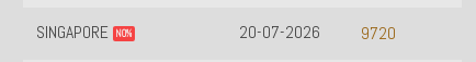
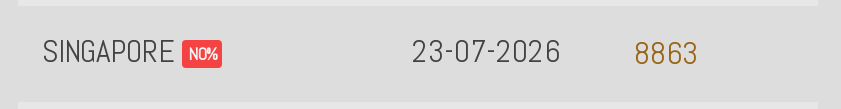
- 20-07-2026
+ 23-07-2026

- 9720
+ 8863
